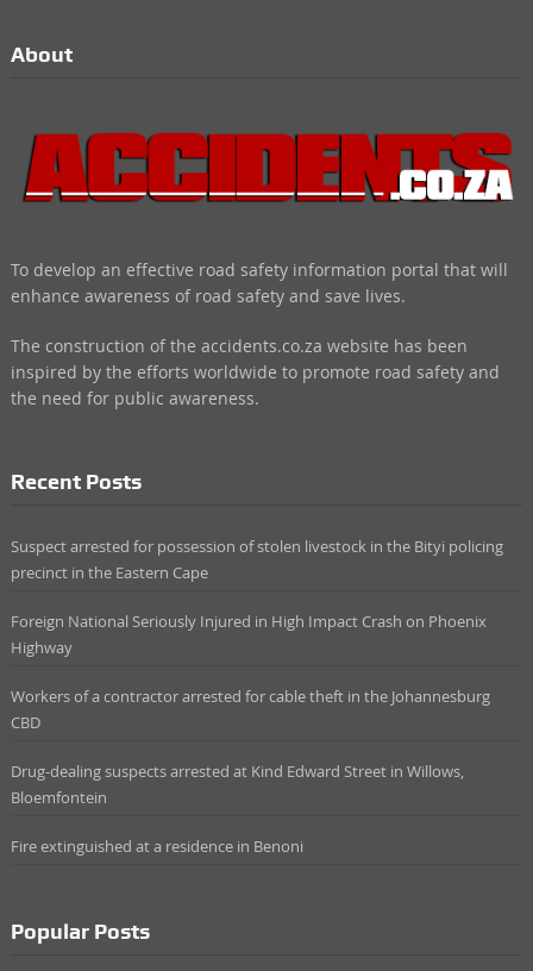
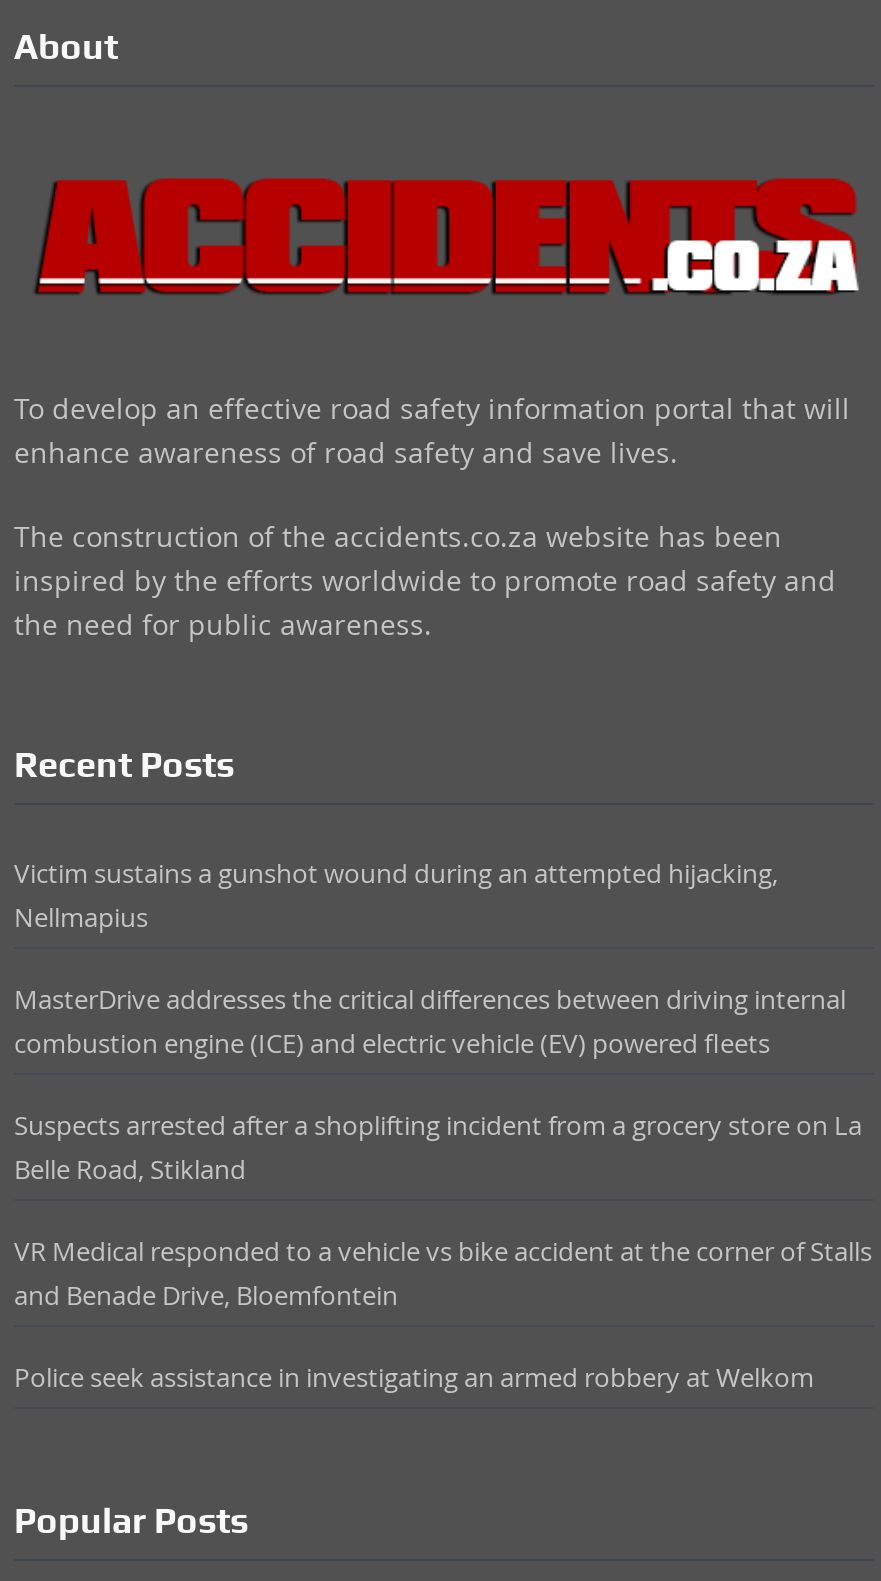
- Suspect arrested for possession of stolen livestock in the Bityi policing
- precinct in the Eastern Cape
+ Victim sustains a gunshot wound during an attempted hijacking,
+ Nellmapius

- Foreign National Seriously Injured in High Impact Crash on Phoenix
- Highway
+ MasterDrive addresses the critical differences between driving internal
+ combustion engine (ICE) and electric vehicle (EV) powered fleets

- Workers of a contractor arrested for cable theft in the Johannesburg
- CBD
+ Suspects arrested after a shoplifting incident from a grocery store on La
+ Belle Road, Stikland

- Drug-dealing suspects arrested at Kind Edward Street in Willows,
- Bloemfontein
+ VR Medical responded to a vehicle vs bike accident at the corner of Stalls
+ and Benade Drive, Bloemfontein

- Fire extinguished at a residence in Benoni
+ Police seek assistance in investigating an armed robbery at Welkom
